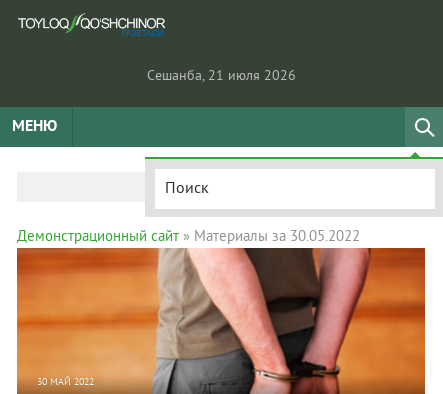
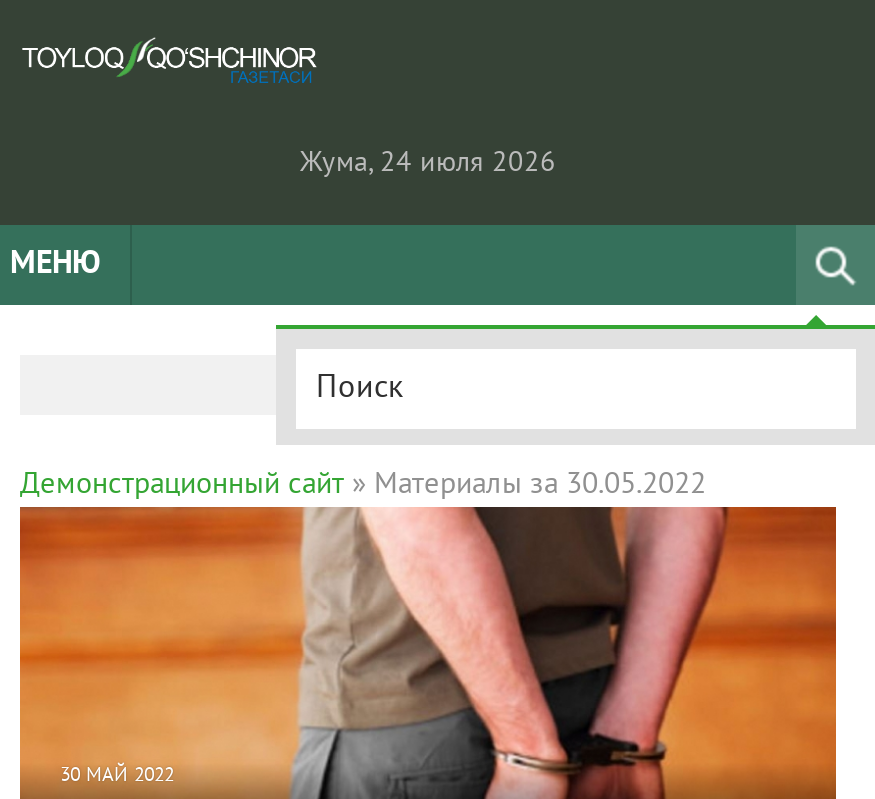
- Сешанба, 21 июля 2026
+ Жума, 24 июля 2026
